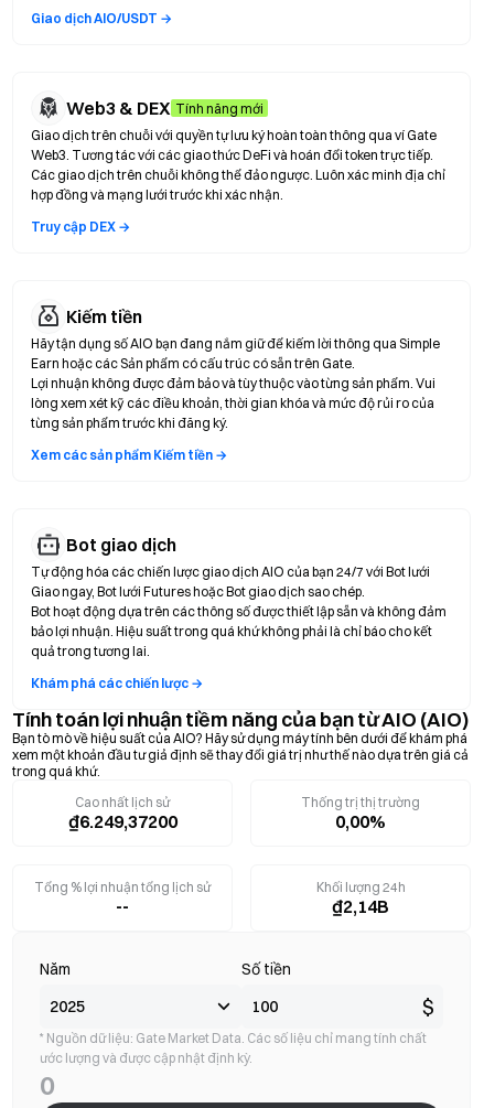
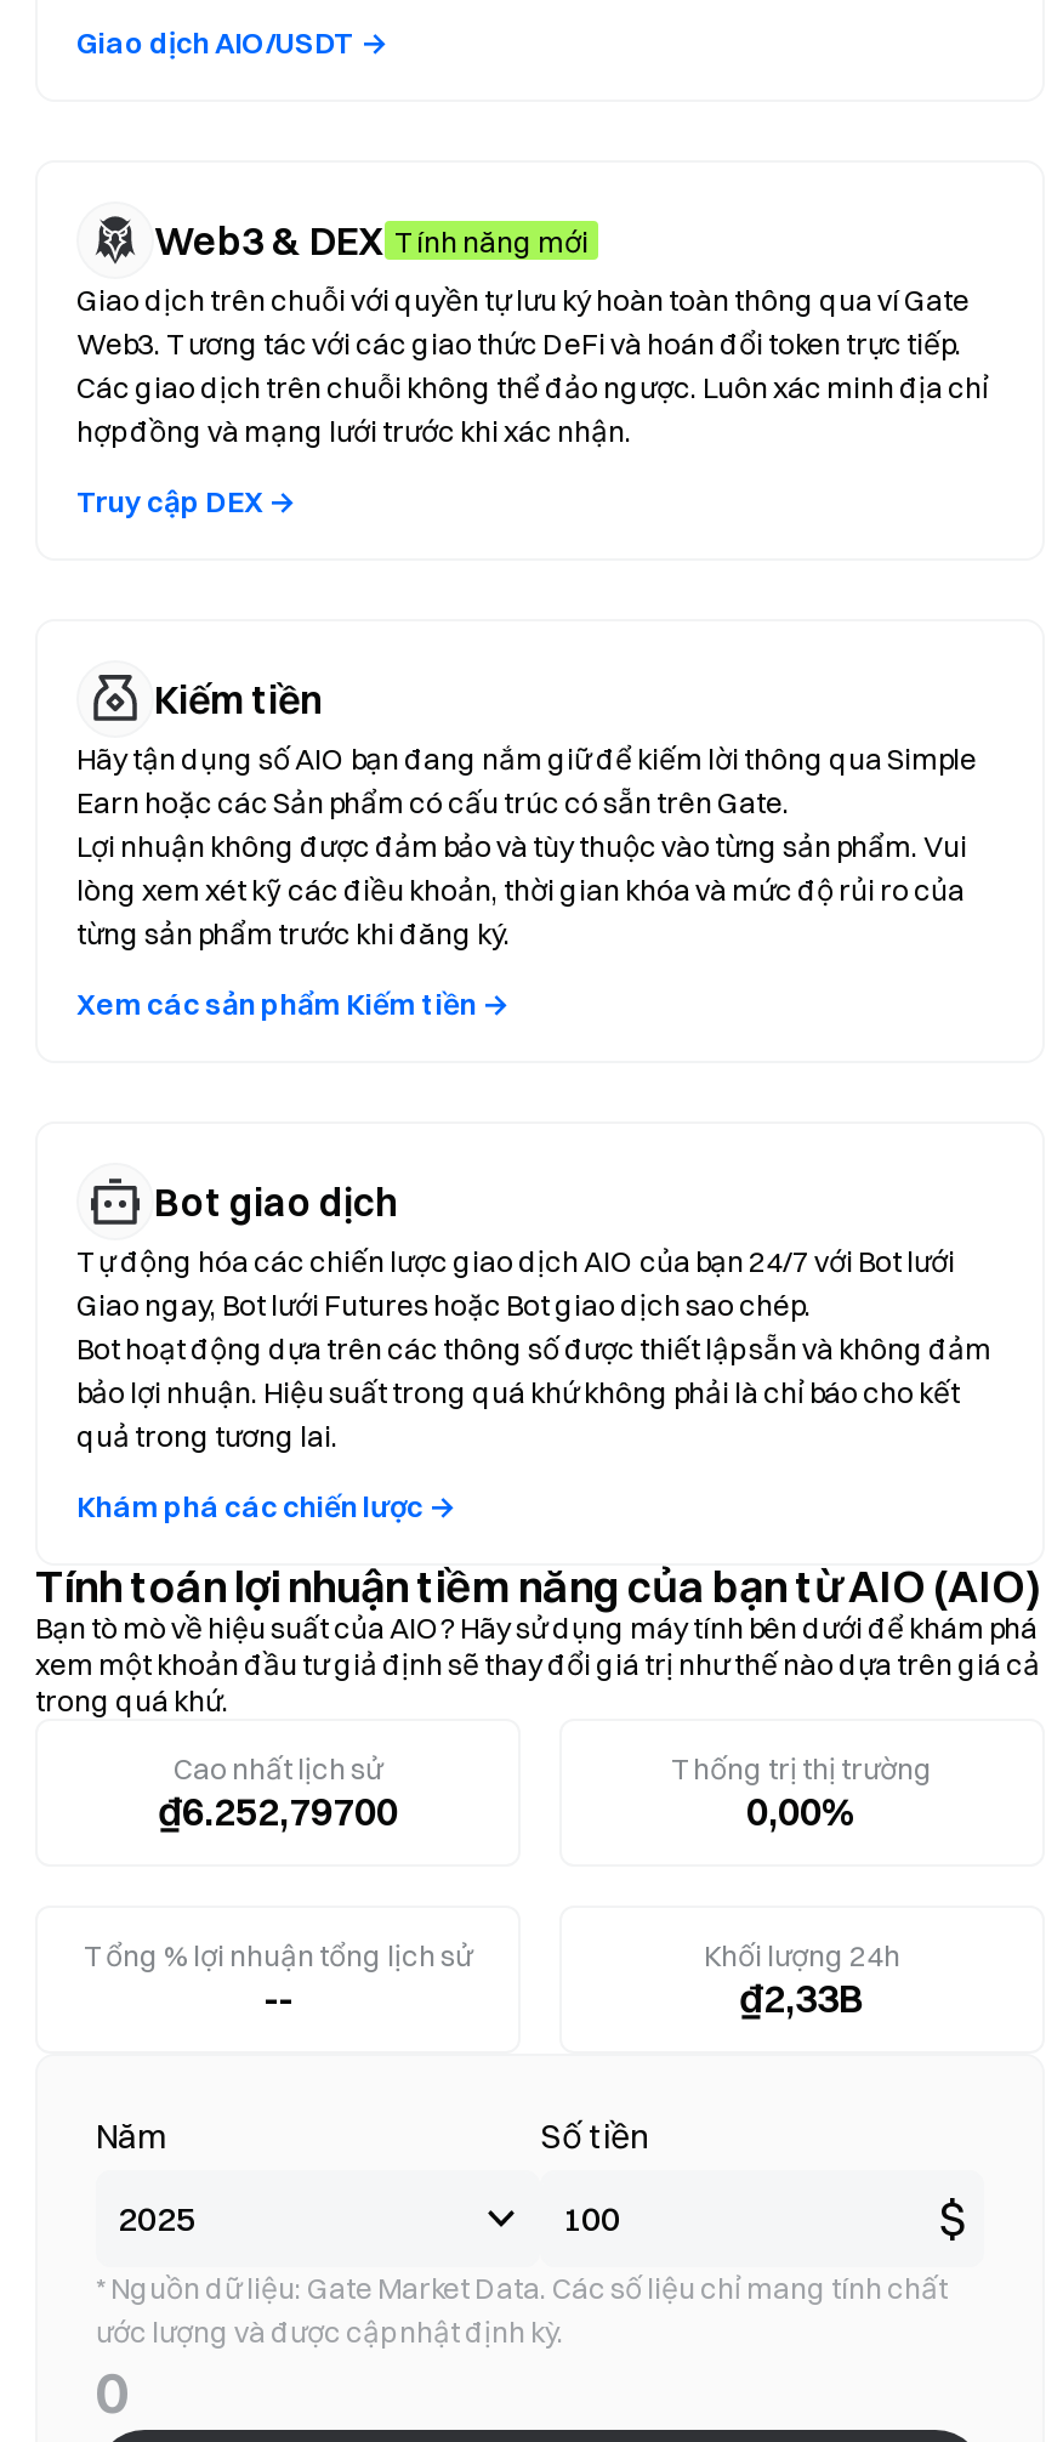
- ₫6.249,37200
+ ₫6.252,79700

- ₫2,14B
+ ₫2,33B
